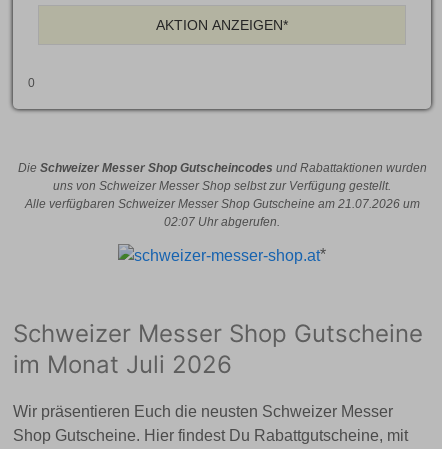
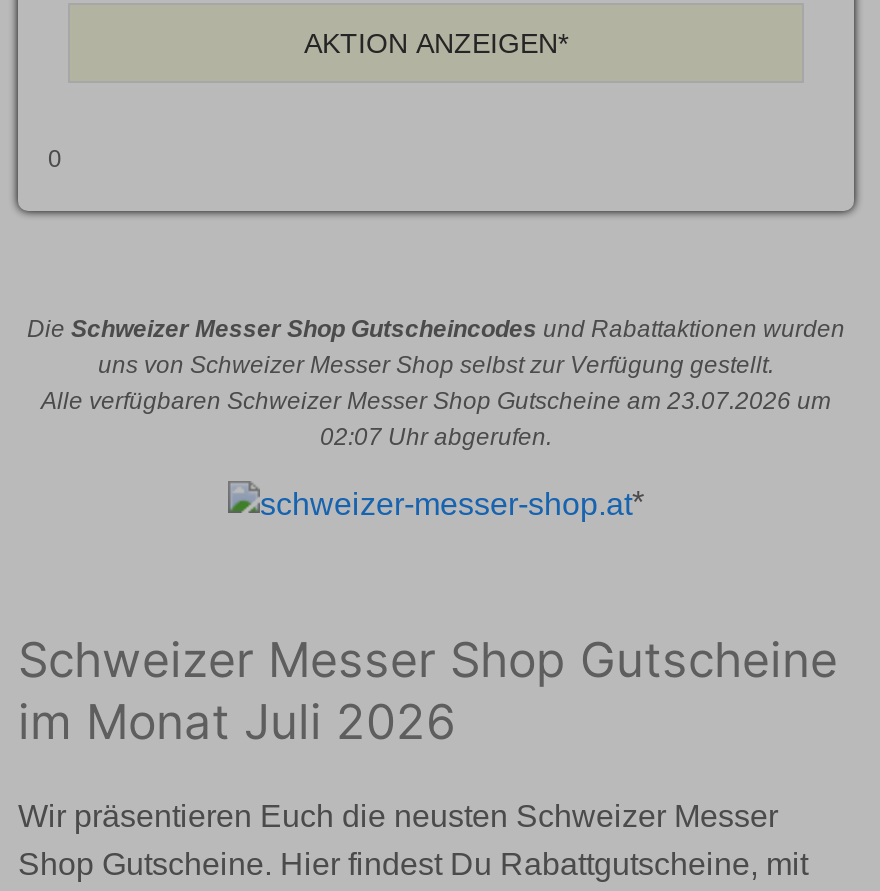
- Alle verfügbaren Schweizer Messer Shop Gutscheine am 21.07.2026 um
+ Alle verfügbaren Schweizer Messer Shop Gutscheine am 23.07.2026 um
